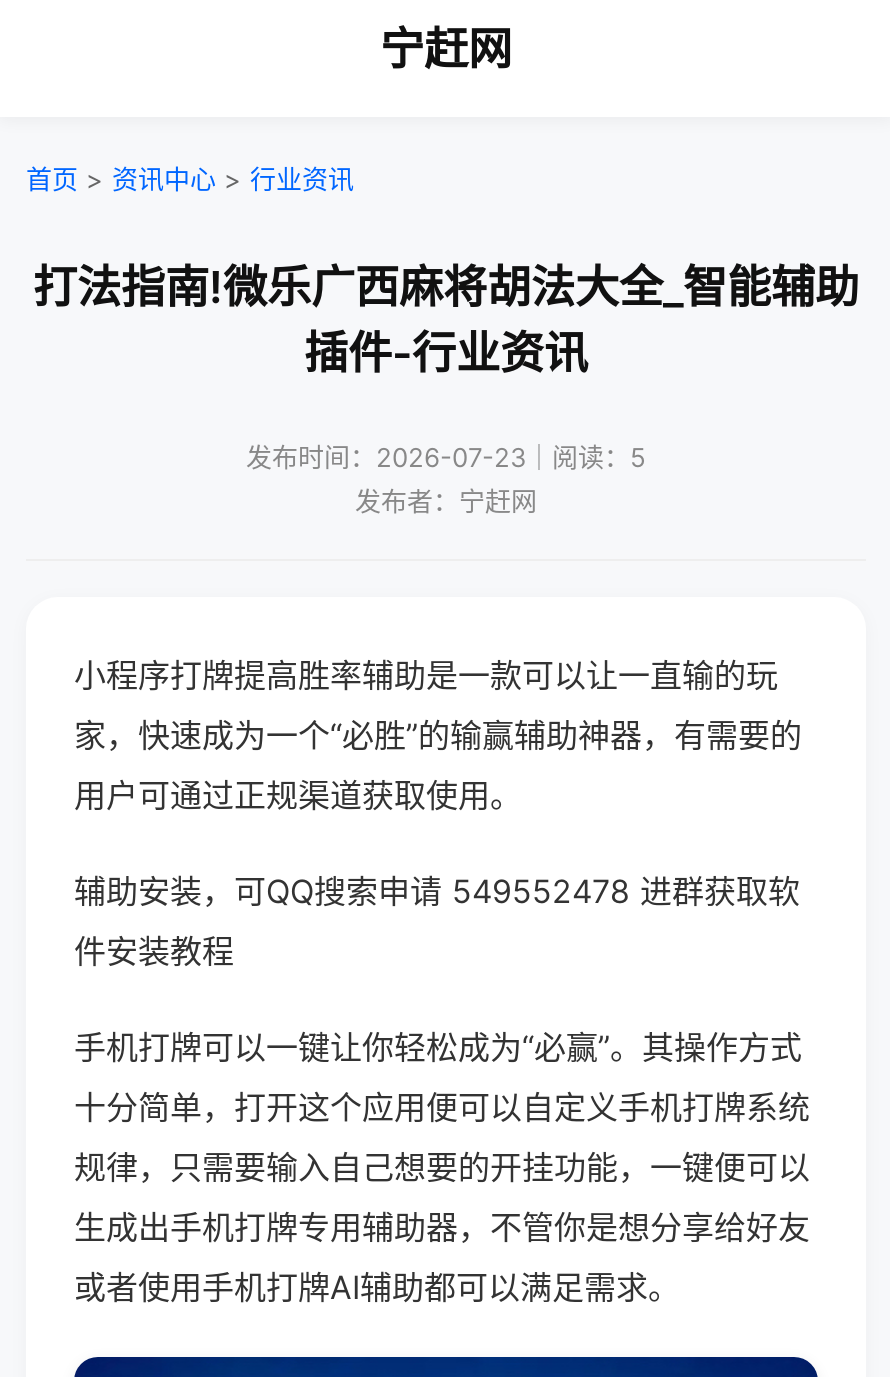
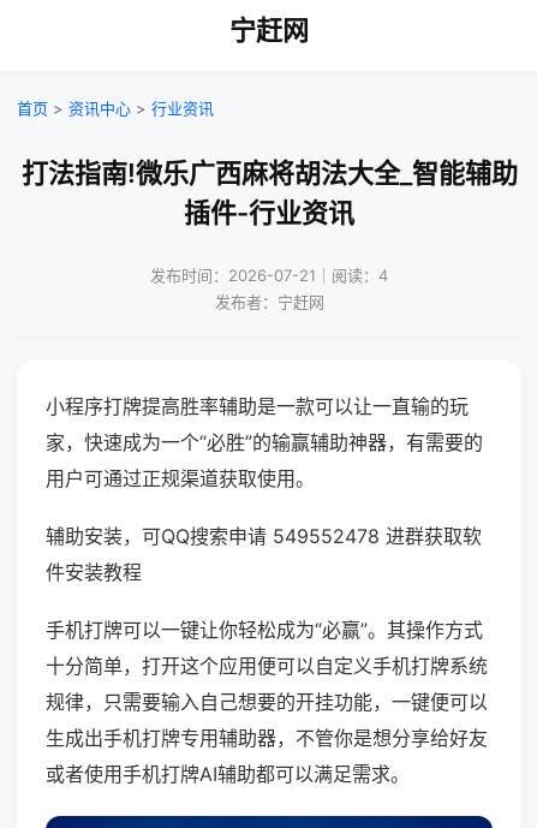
- 发布时间：2026-07-23｜阅读：5
+ 发布时间：2026-07-21｜阅读：4
